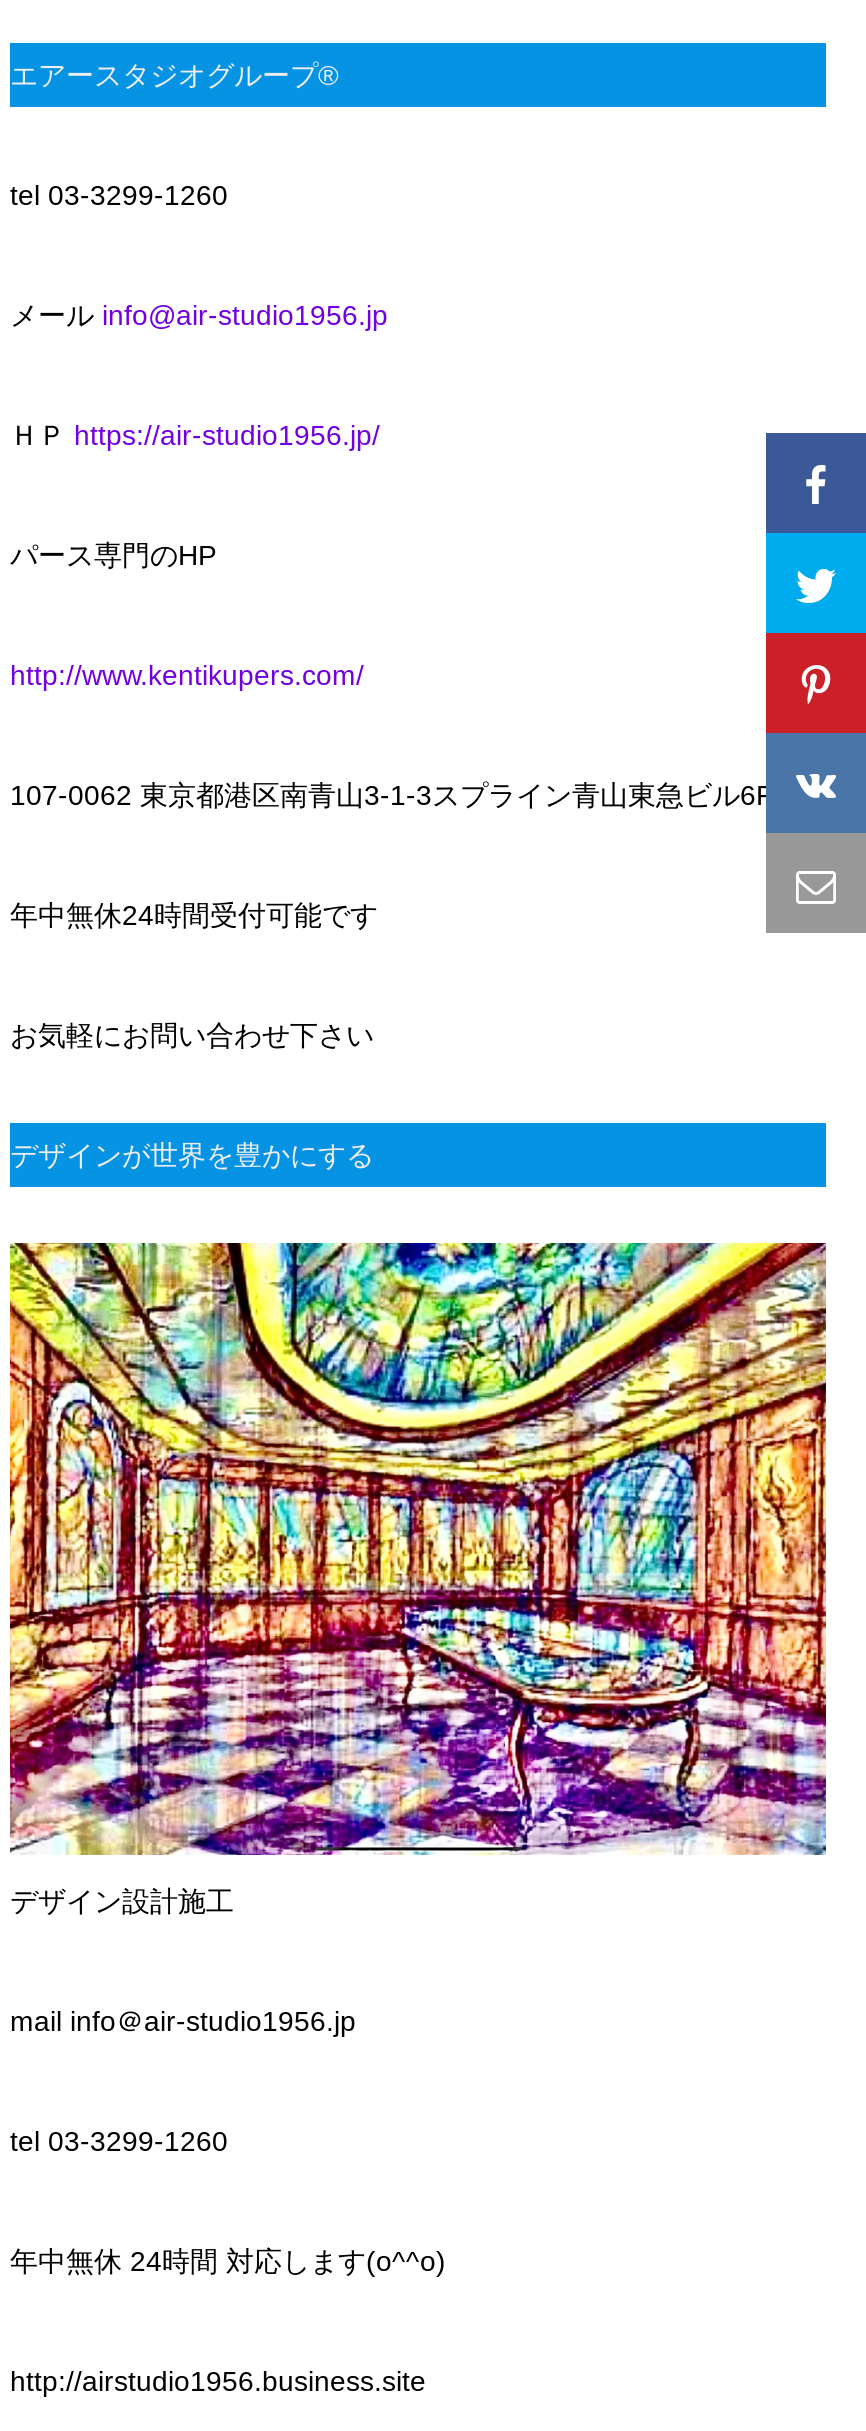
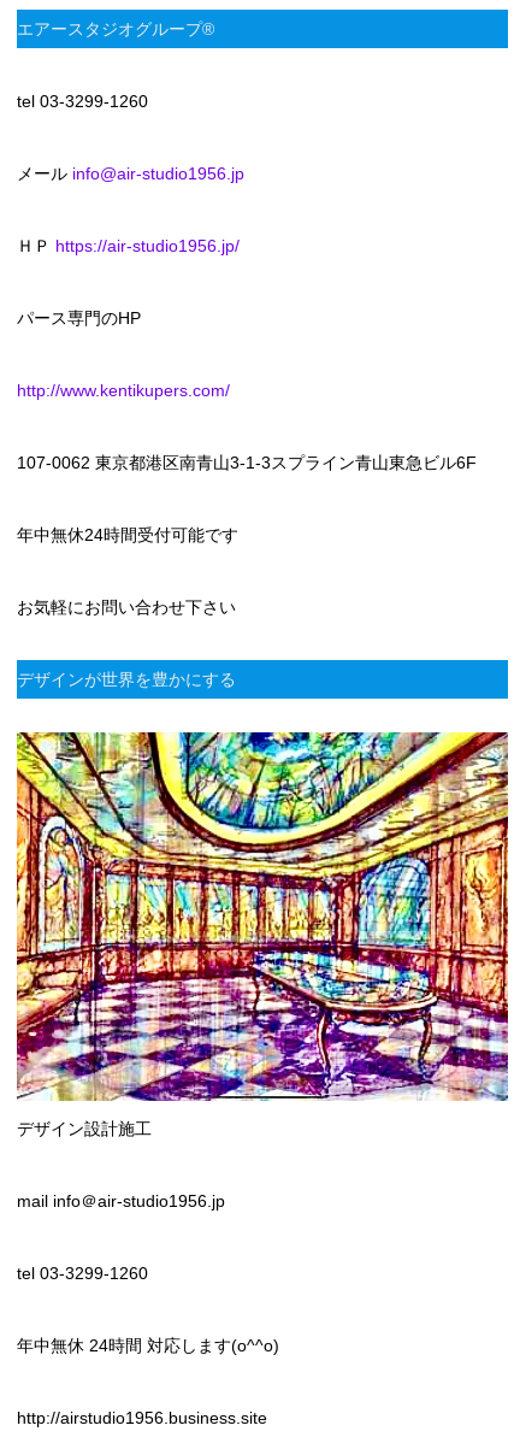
- [image]
